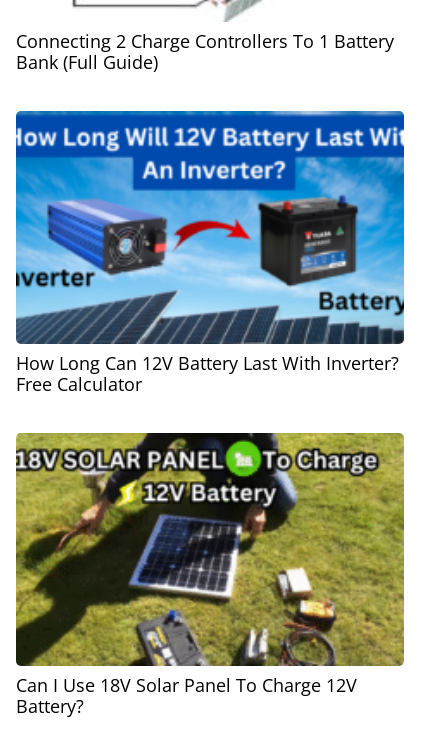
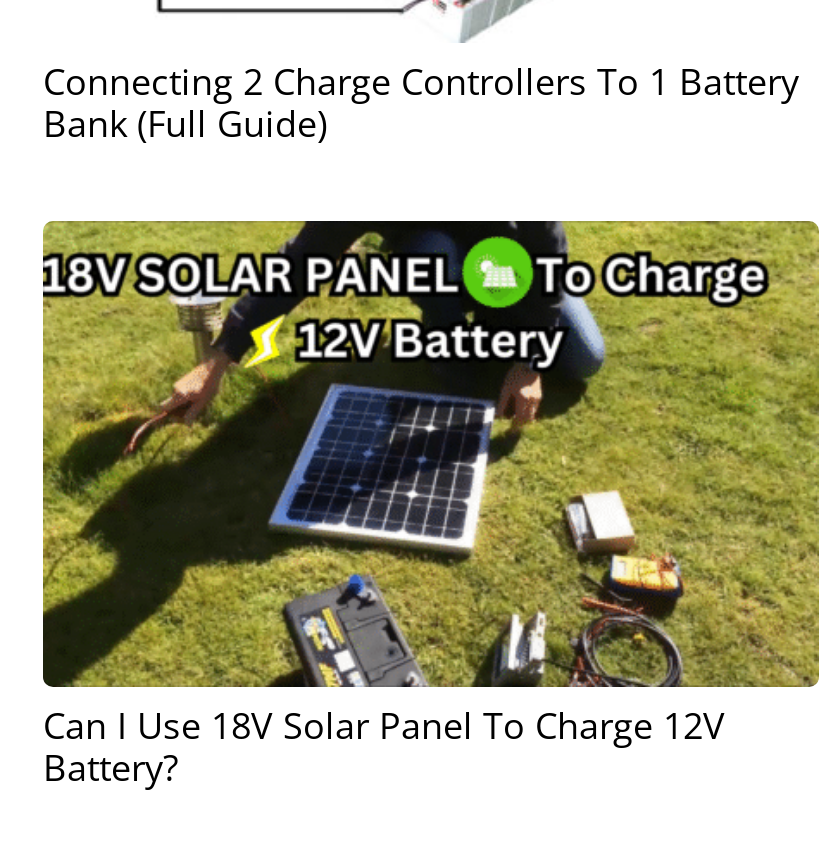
- [image]
- How Long Can 12V Battery Last With Inverter?
- Free Calculator
